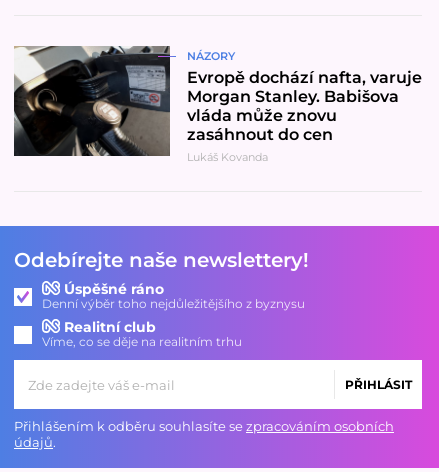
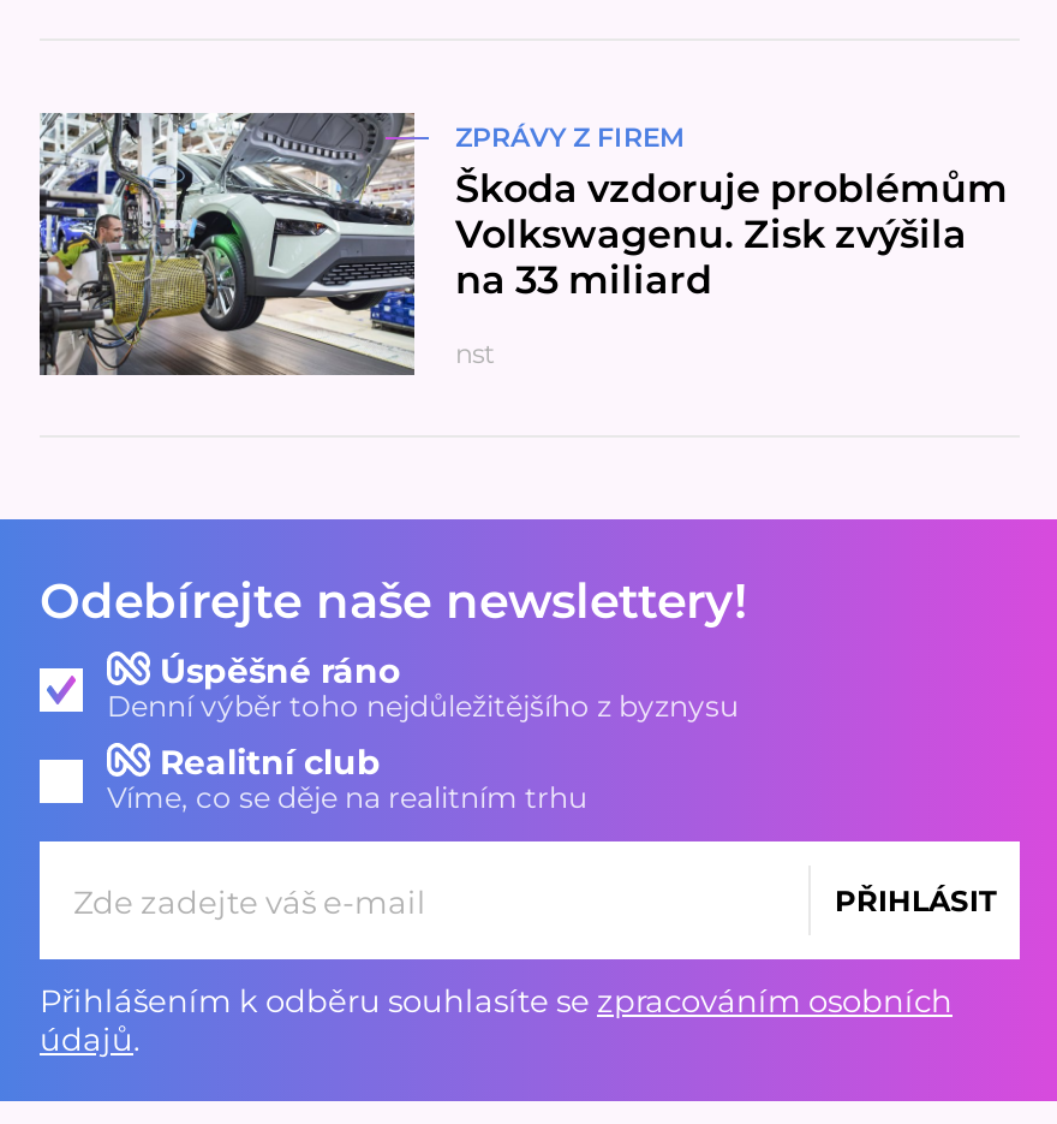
- [image]
- Evropě dochází nafta, varuje
- Morgan Stanley. Babišova
- vláda může znovu
- zasáhnout do cen
+ [image]
+ Škoda vzdoruje problémům
+ Volkswagenu. Zisk zvýšila
+ na 33 miliard

- NÁZORY
+ ZPRÁVY Z FIREM

- Lukáš Kovanda
+ nst
